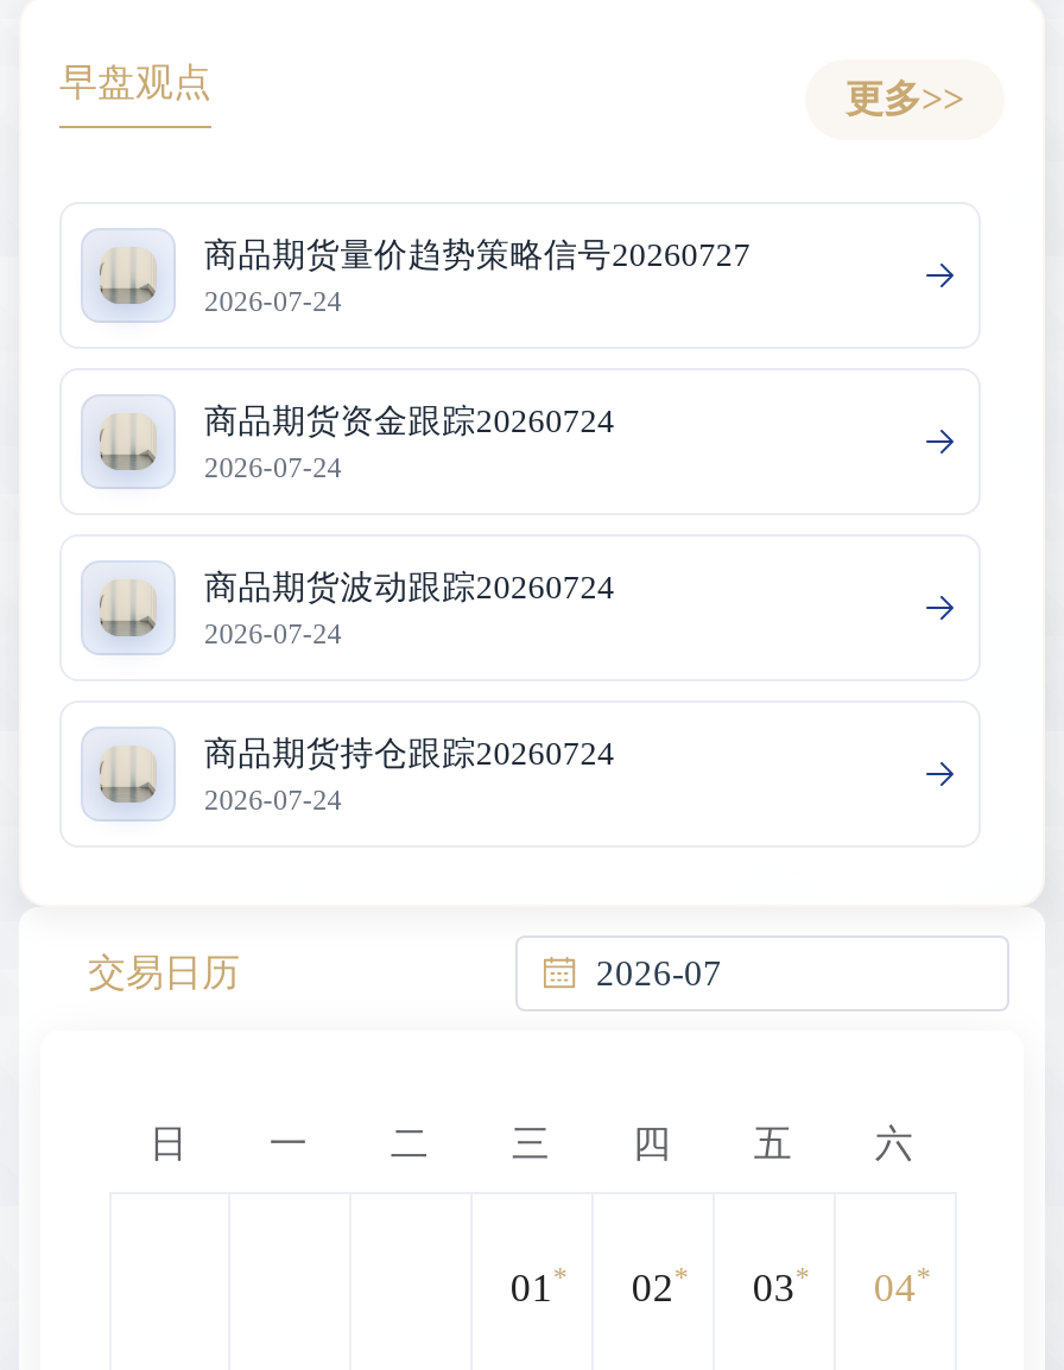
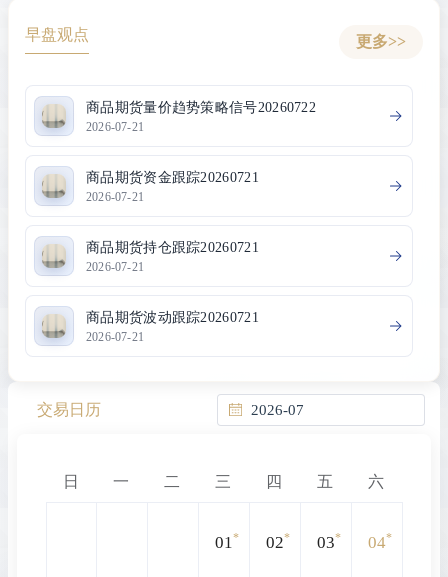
- 商品期货量价趋势策略信号20260727
+ 商品期货量价趋势策略信号20260722

- 2026-07-24
+ 2026-07-21

- 商品期货资金跟踪20260724
+ 商品期货资金跟踪20260721

- 2026-07-24
+ 2026-07-21

- 商品期货波动跟踪20260724
+ 商品期货持仓跟踪20260721

- 2026-07-24
+ 2026-07-21

- 商品期货持仓跟踪20260724
+ 商品期货波动跟踪20260721

- 2026-07-24
+ 2026-07-21
